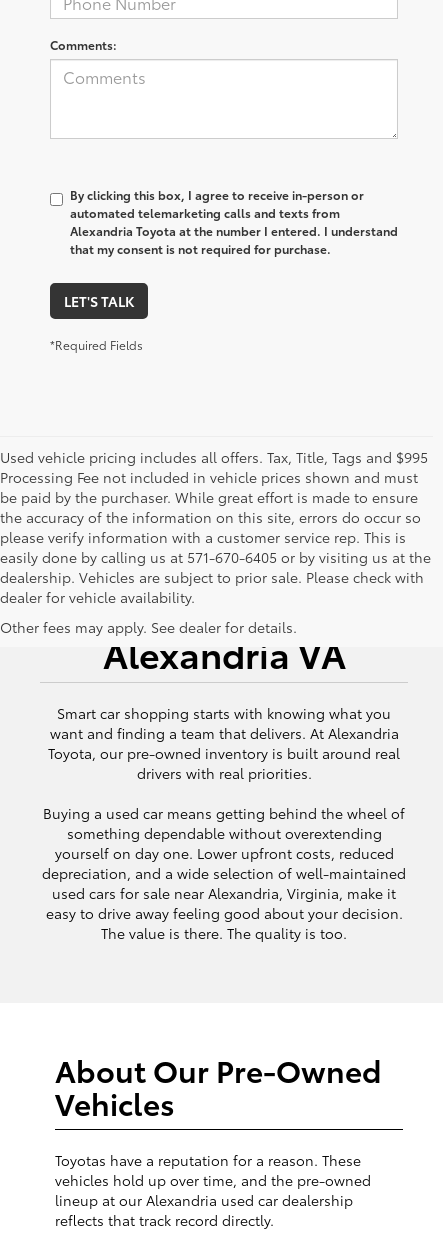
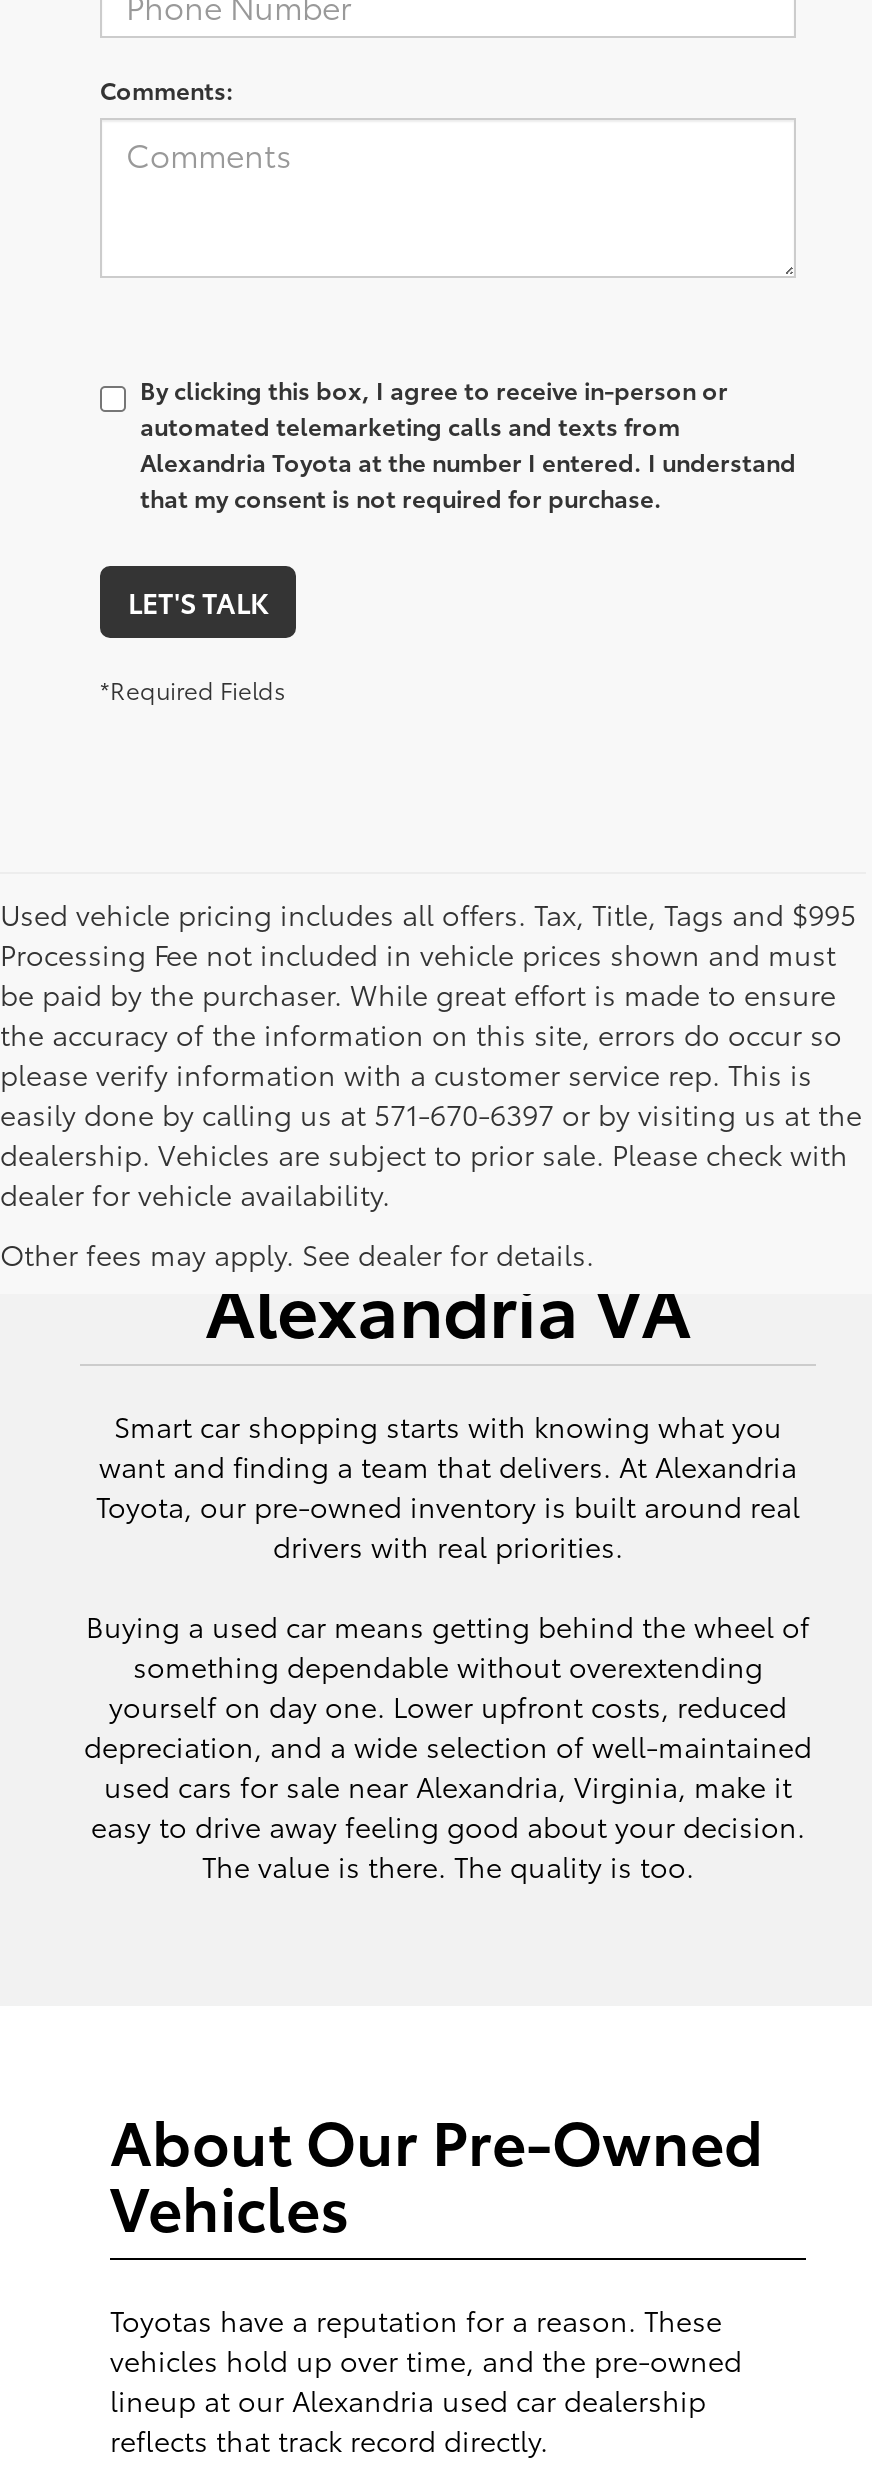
- easily done by calling us at 571-670-6405 or by visiting us at the
+ easily done by calling us at 571-670-6397 or by visiting us at the
